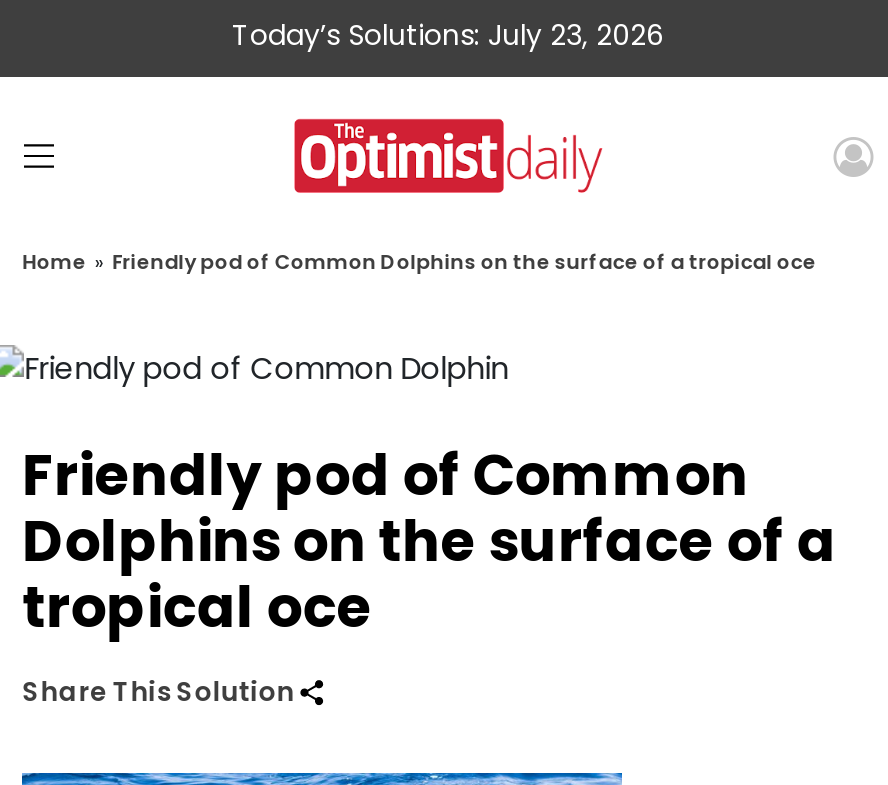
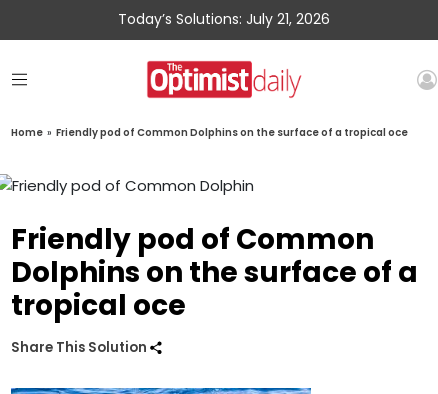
- Today’s Solutions: July 23, 2026
+ Today’s Solutions: July 21, 2026
